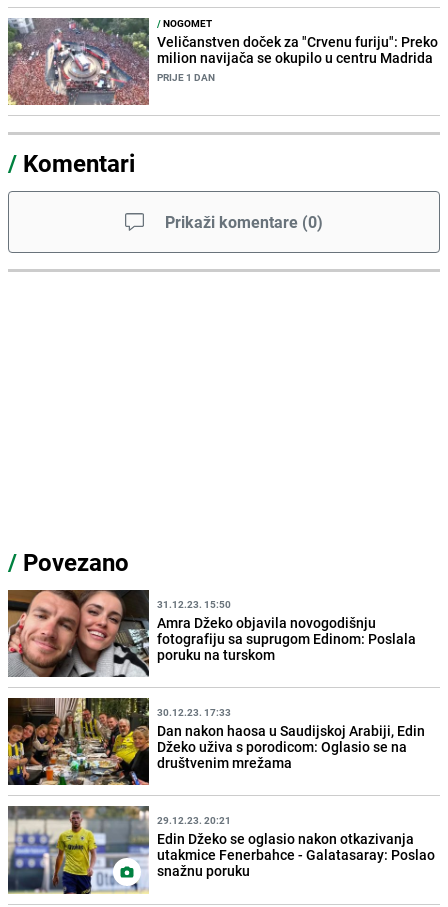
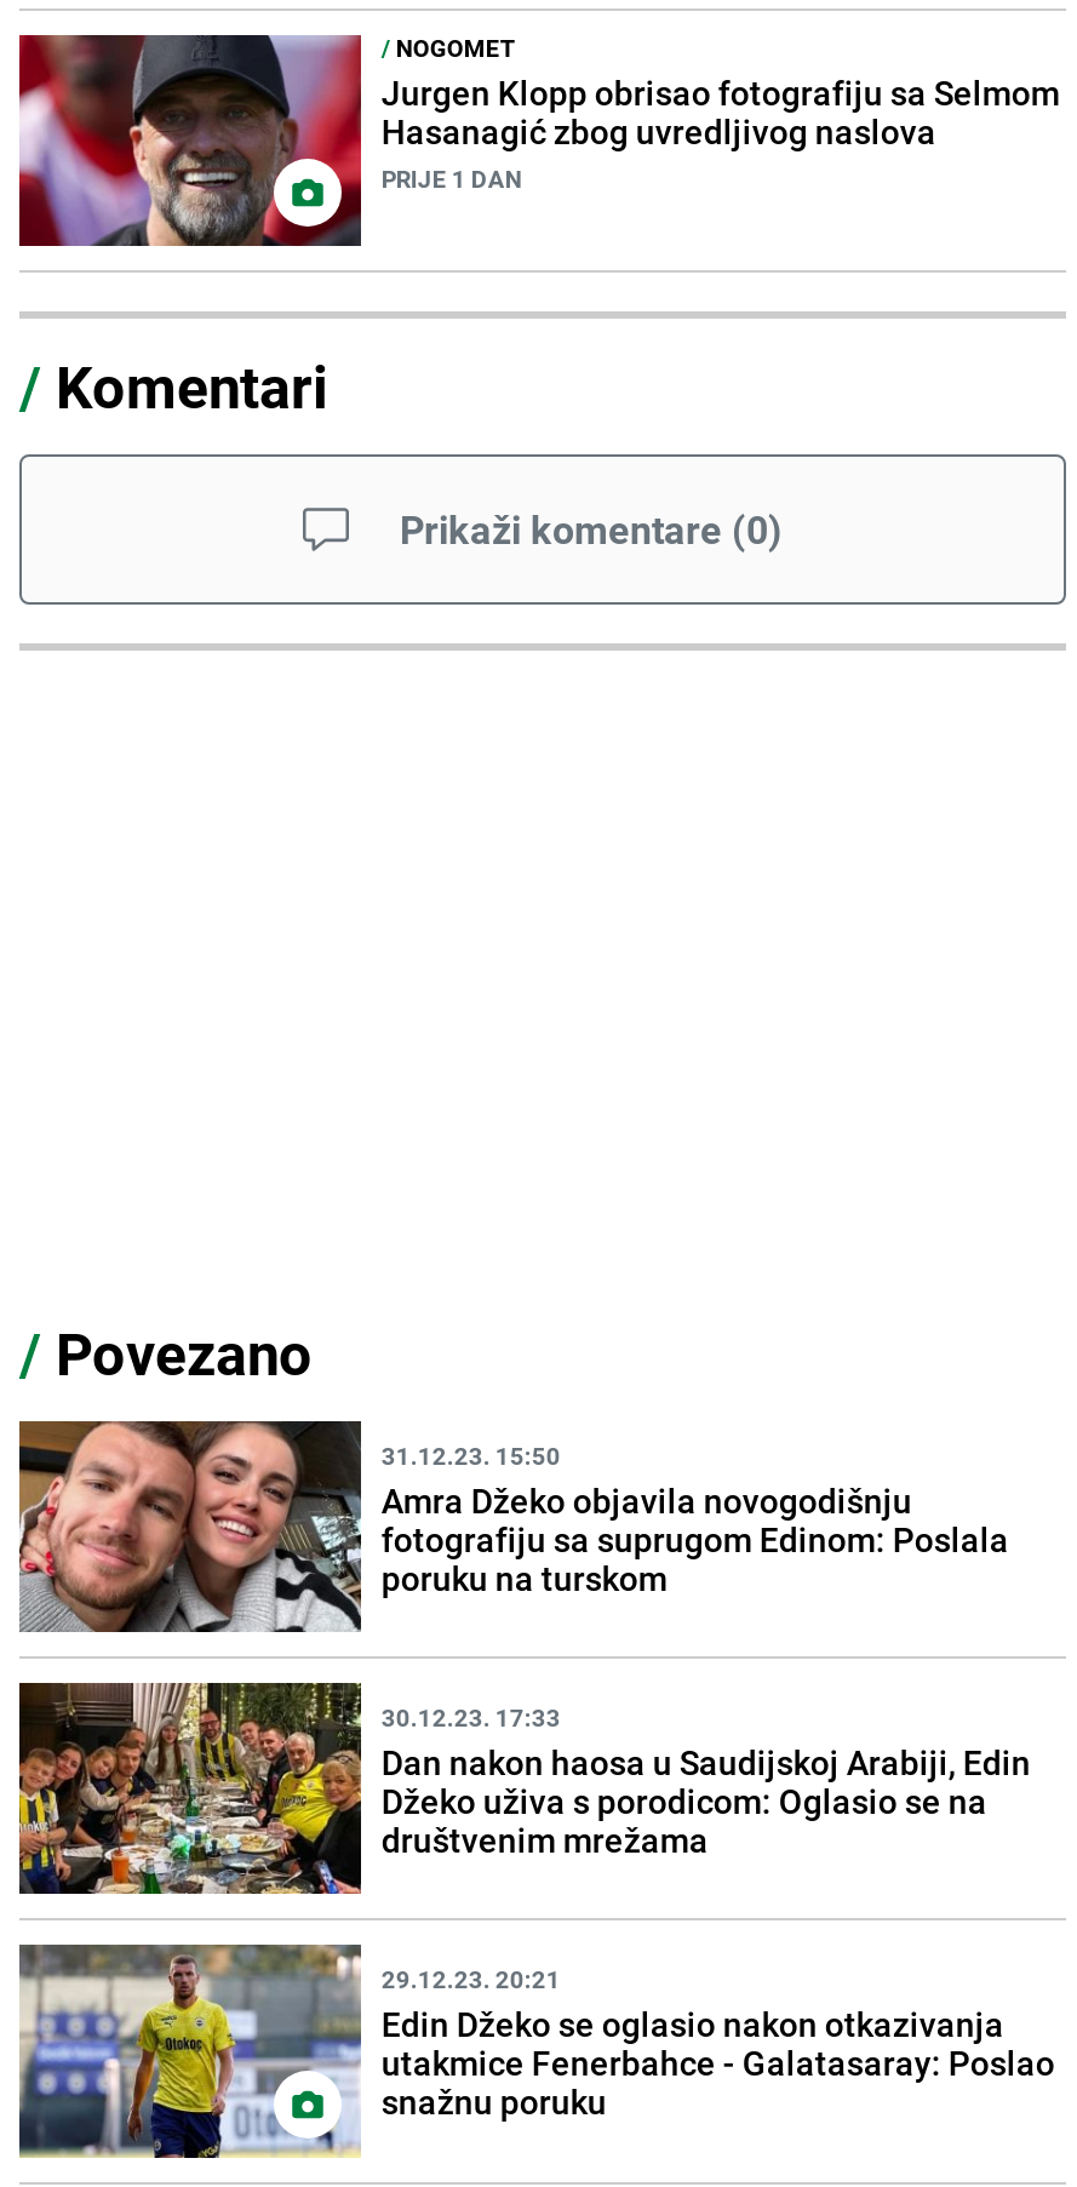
- [image]
- Veličanstven doček za "Crvenu furiju": Preko
- milion navijača se okupilo u centru Madrida
+ [image]
+ Jurgen Klopp obrisao fotografiju sa Selmom
+ Hasanagić zbog uvredljivog naslova
